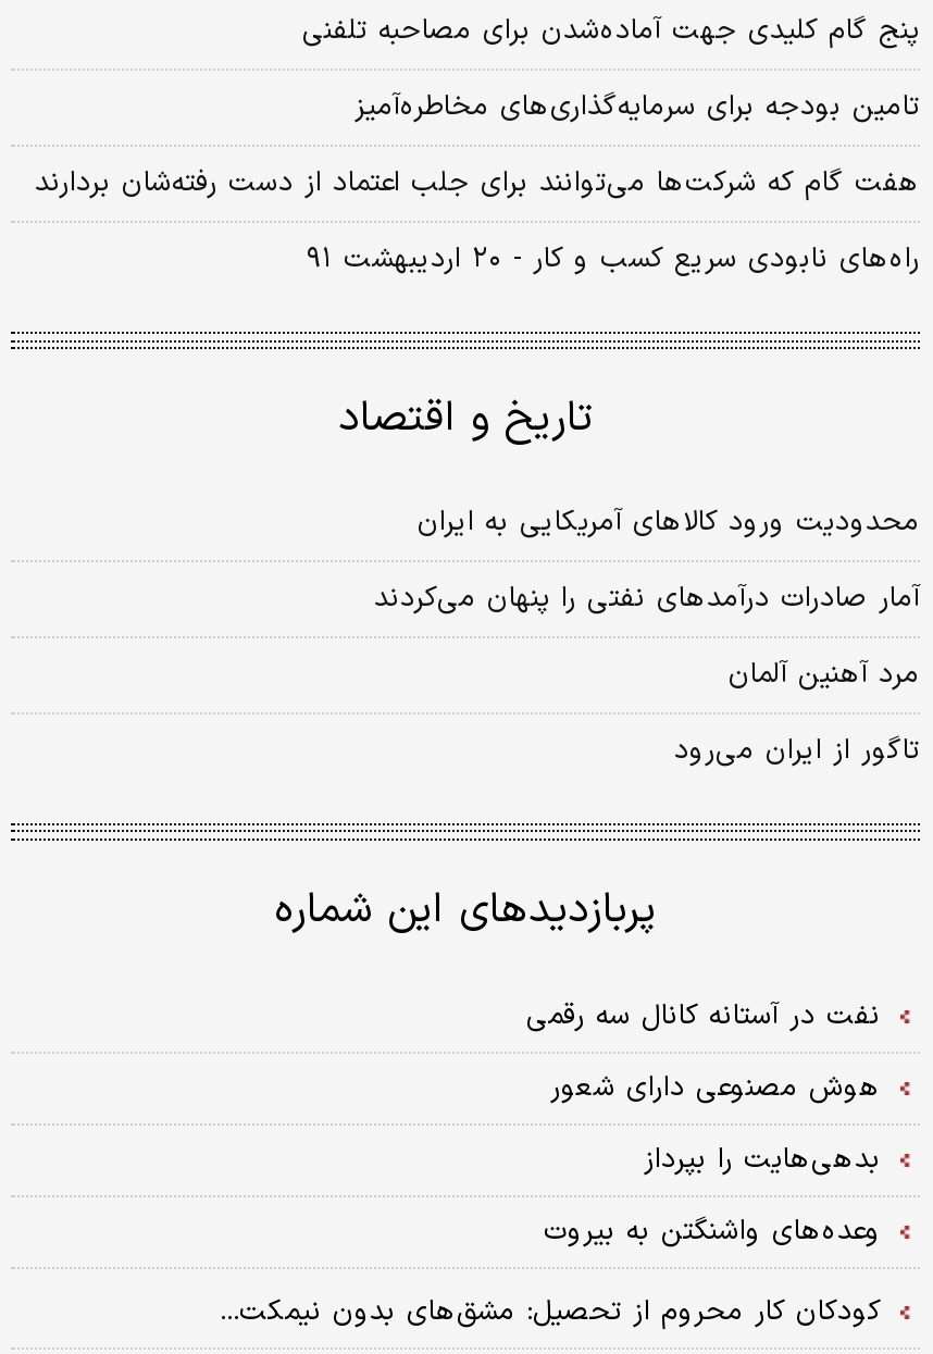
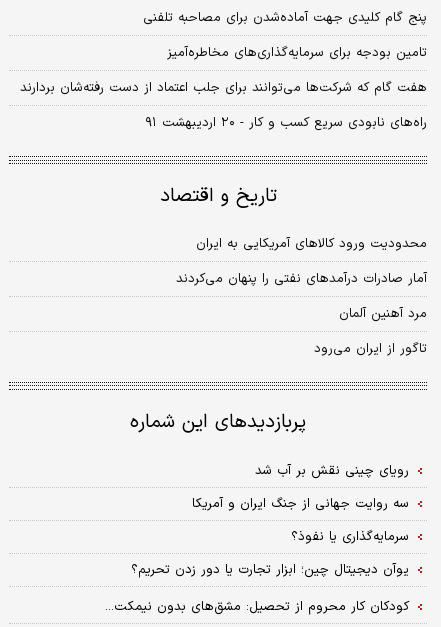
- نفت در آستانه کانال سه‌ رقمی
+ رویای چینی نقش بر آب شد

- هوش مصنوعی دارای شعور
+ سه روایت جهانی از جنگ ایران و آمریکا

- بدهی‌هایت را بپرداز
+ سرمایه‌گذاری یا نفوذ؟

- وعده‌های واشنگتن به بیروت
+ یوآن دیجیتال چین؛ ابزار تجارت یا دور زدن تحریم؟
